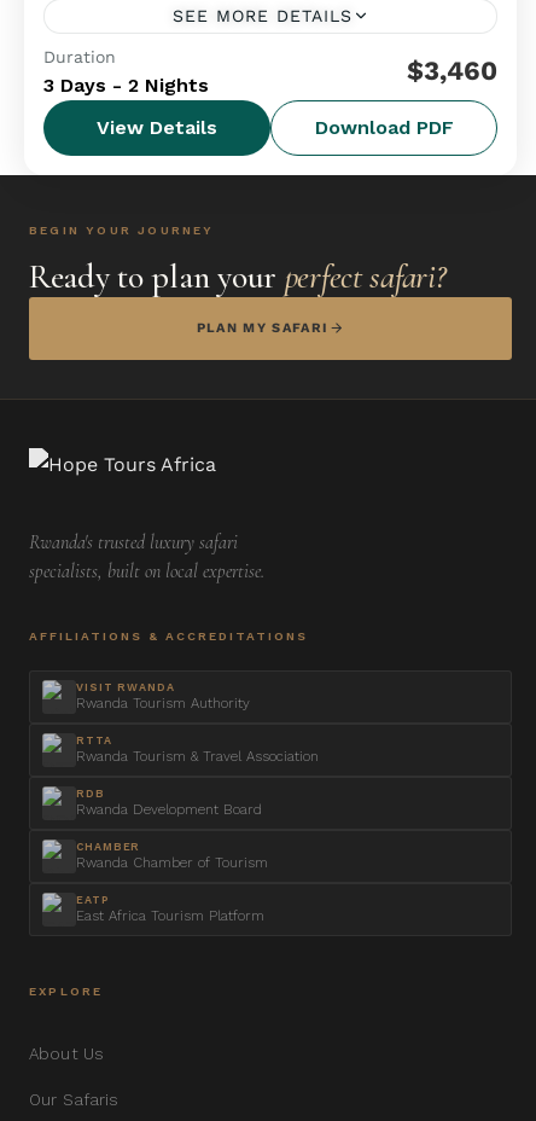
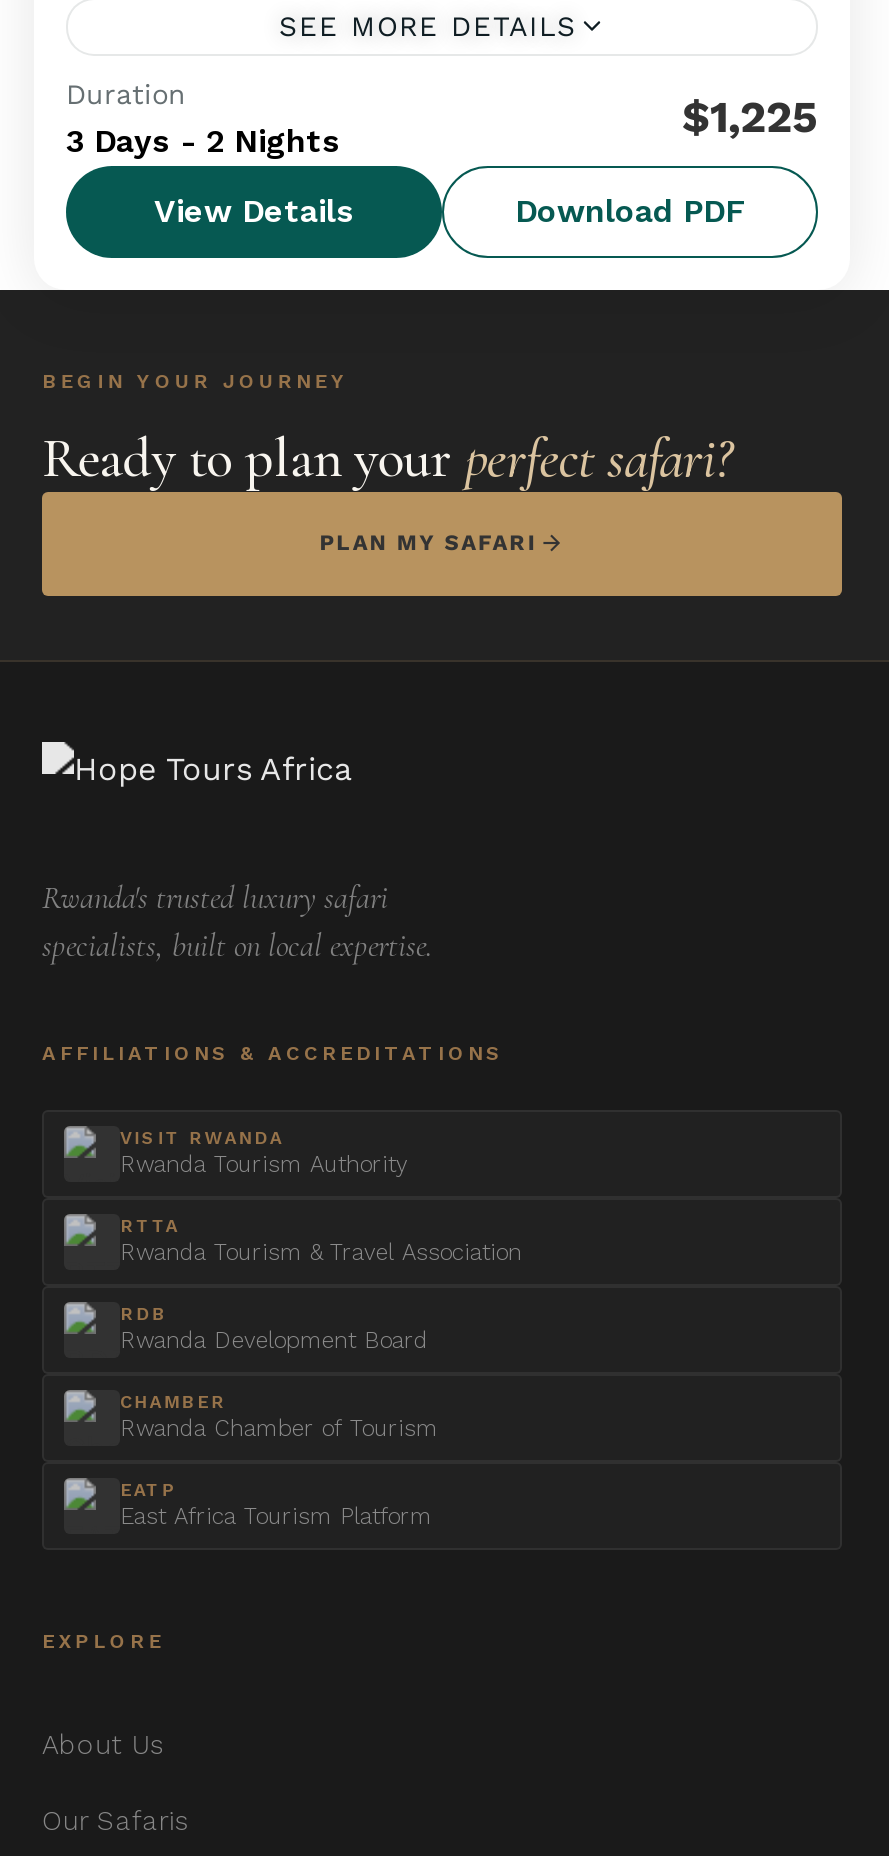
- $3,460
+ $1,225
